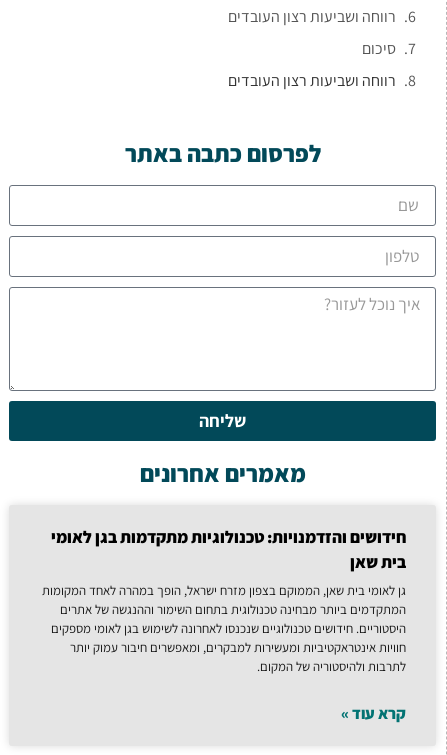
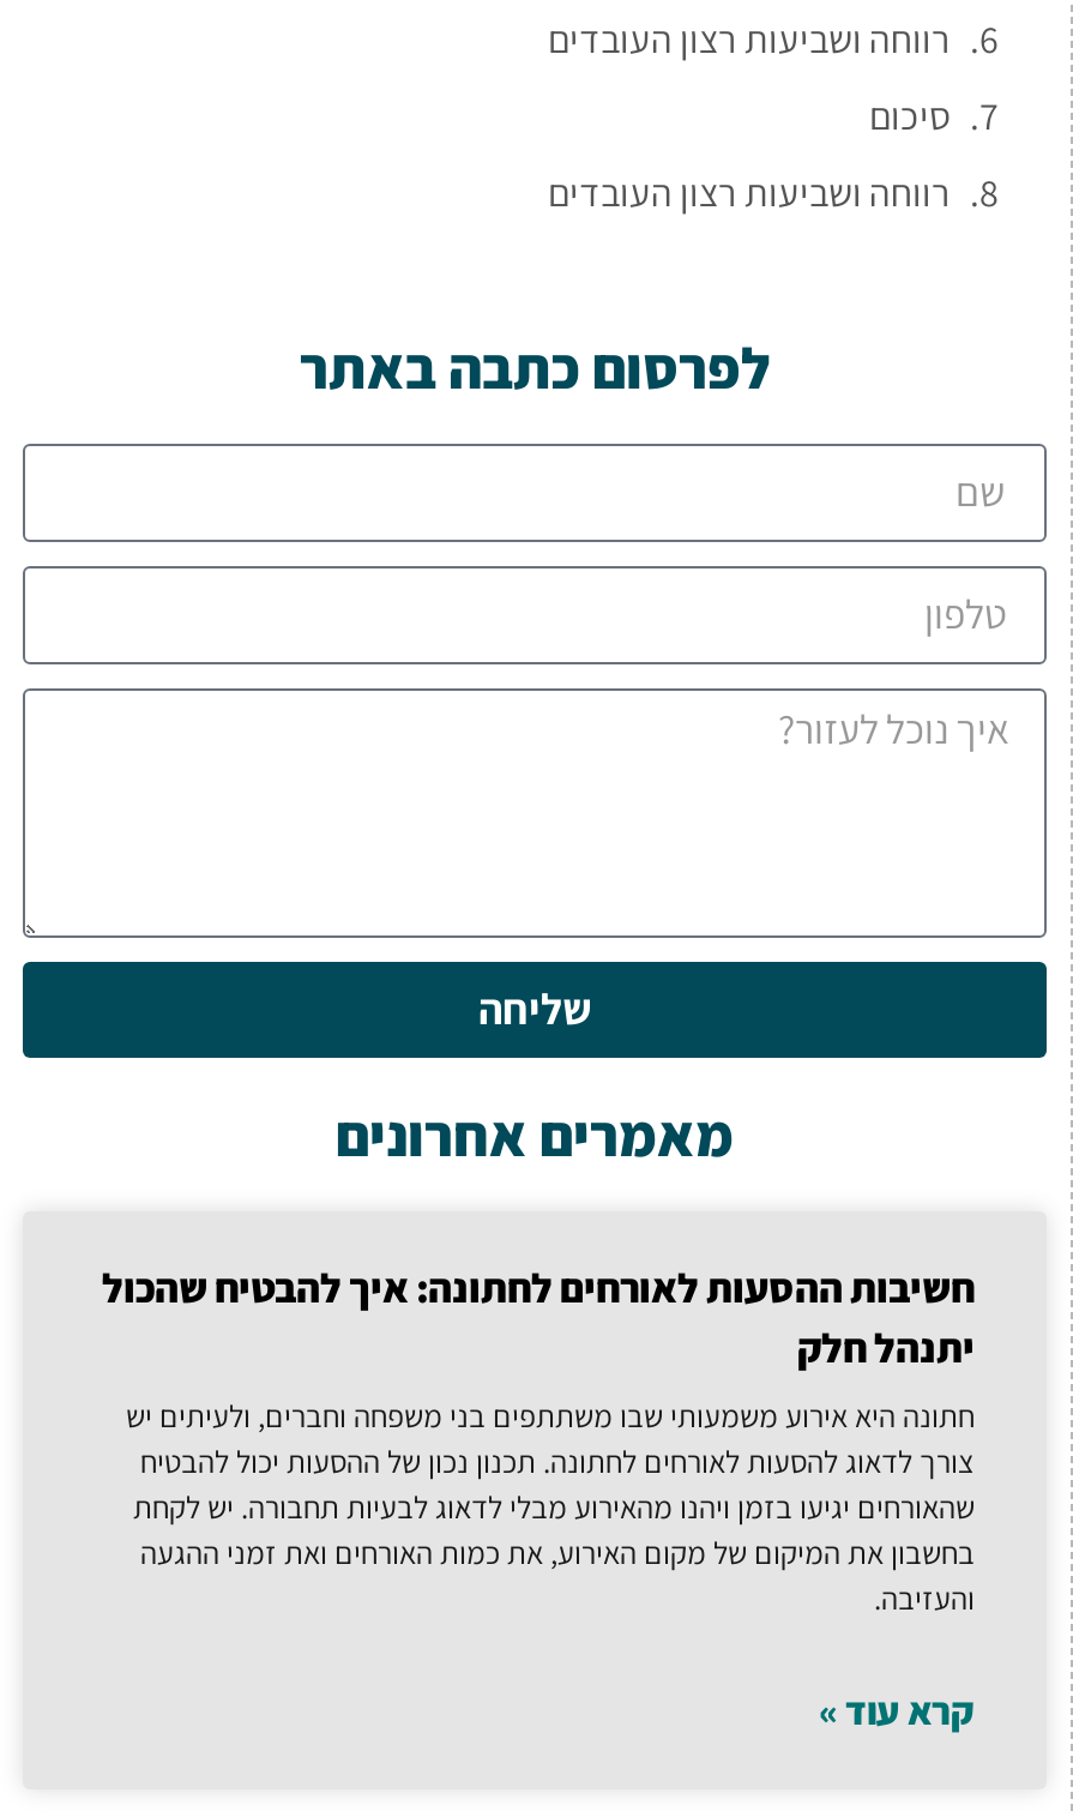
- חידושים והזדמנויות: טכנולוגיות מתקדמות בגן לאומי
- בית שאן
- גן לאומי בית שאן, הממוקם בצפון מזרח ישראל, הופך במהרה לאחד המקומות
- המתקדמים ביותר מבחינה טכנולוגית בתחום השימור וההנגשה של אתרים
- היסטוריים. חידושים טכנולוגיים שנכנסו לאחרונה לשימוש בגן לאומי מספקים
- חוויות אינטראקטיביות ומעשירות למבקרים, ומאפשרים חיבור עמוק יותר
- לתרבות ולהיסטוריה של המקום.
+ חשיבות ההסעות לאורחים לחתונה: איך להבטיח שהכול
+ יתנהל חלק
+ חתונה היא אירוע משמעותי שבו משתתפים בני משפחה וחברים, ולעיתים יש
+ צורך לדאוג להסעות לאורחים לחתונה. תכנון נכון של ההסעות יכול להבטיח
+ שהאורחים יגיעו בזמן ויהנו מהאירוע מבלי לדאוג לבעיות תחבורה. יש לקחת
+ בחשבון את המיקום של מקום האירוע, את כמות האורחים ואת זמני ההגעה
+ והעזיבה.
